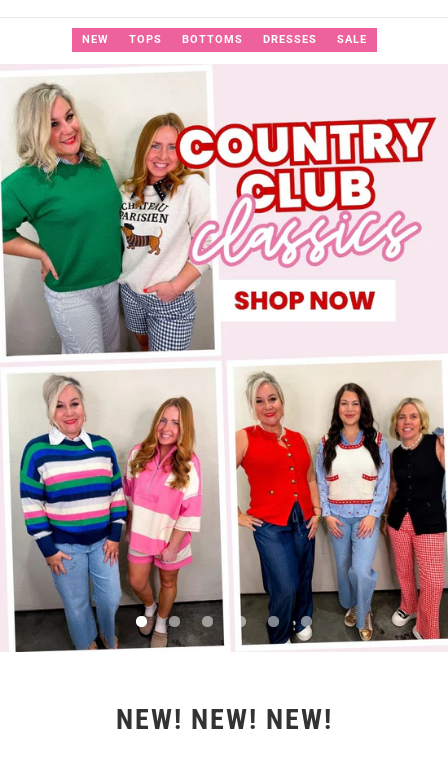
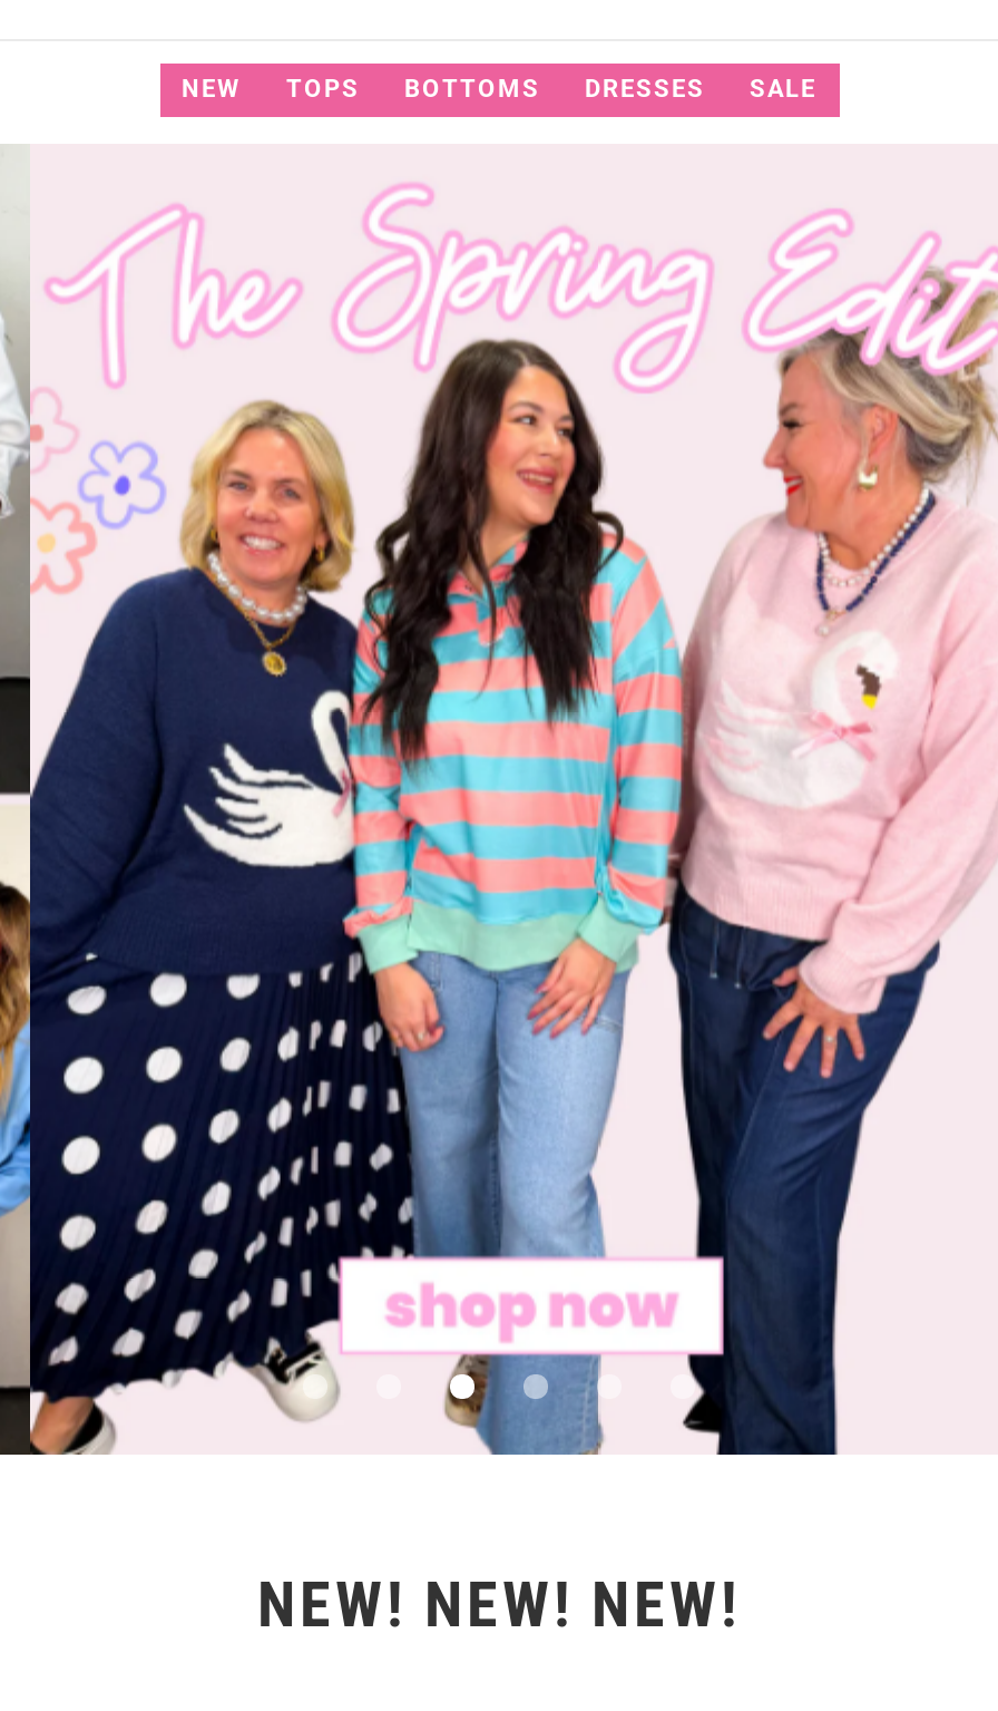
- [image]
+ [image]
